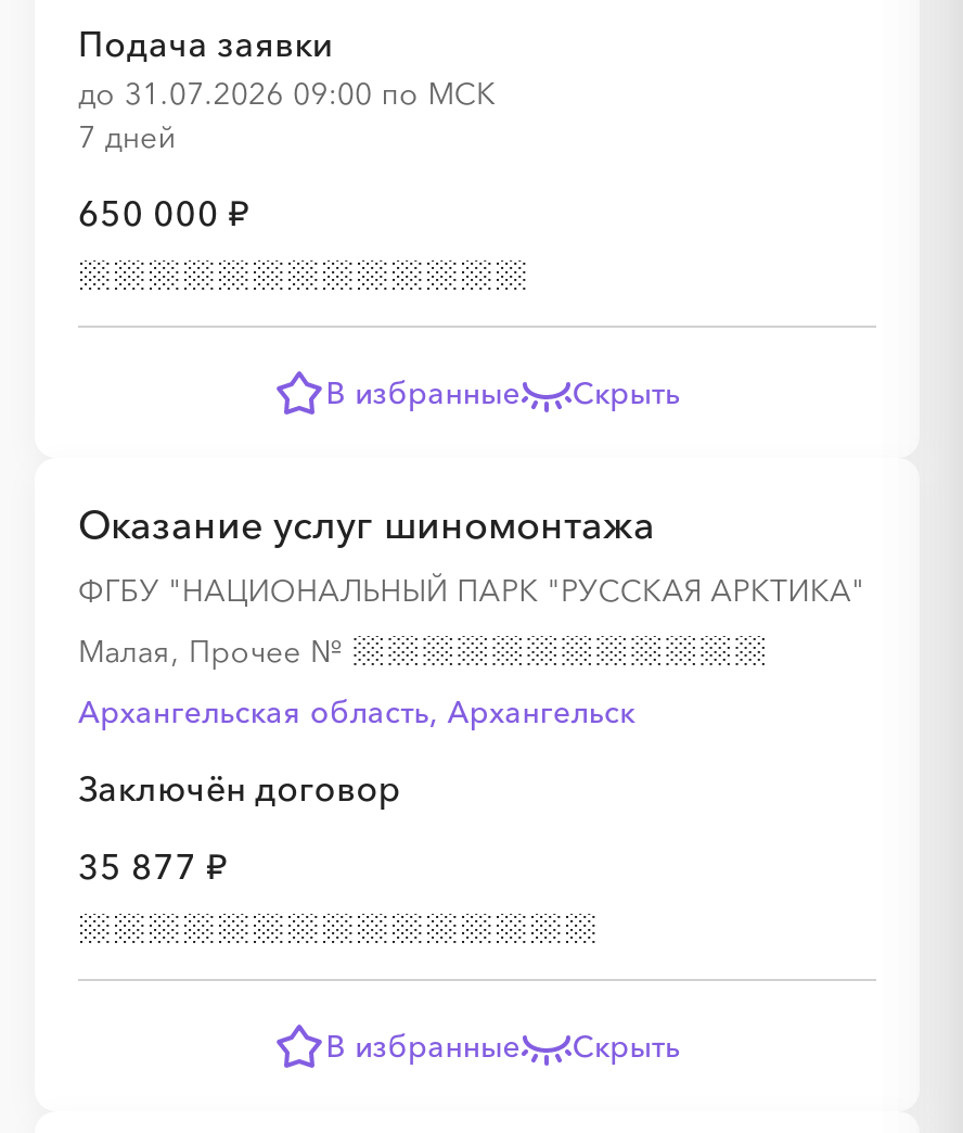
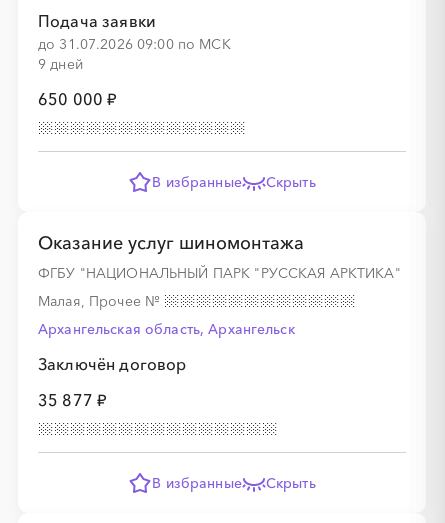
- 7 дней
+ 9 дней
